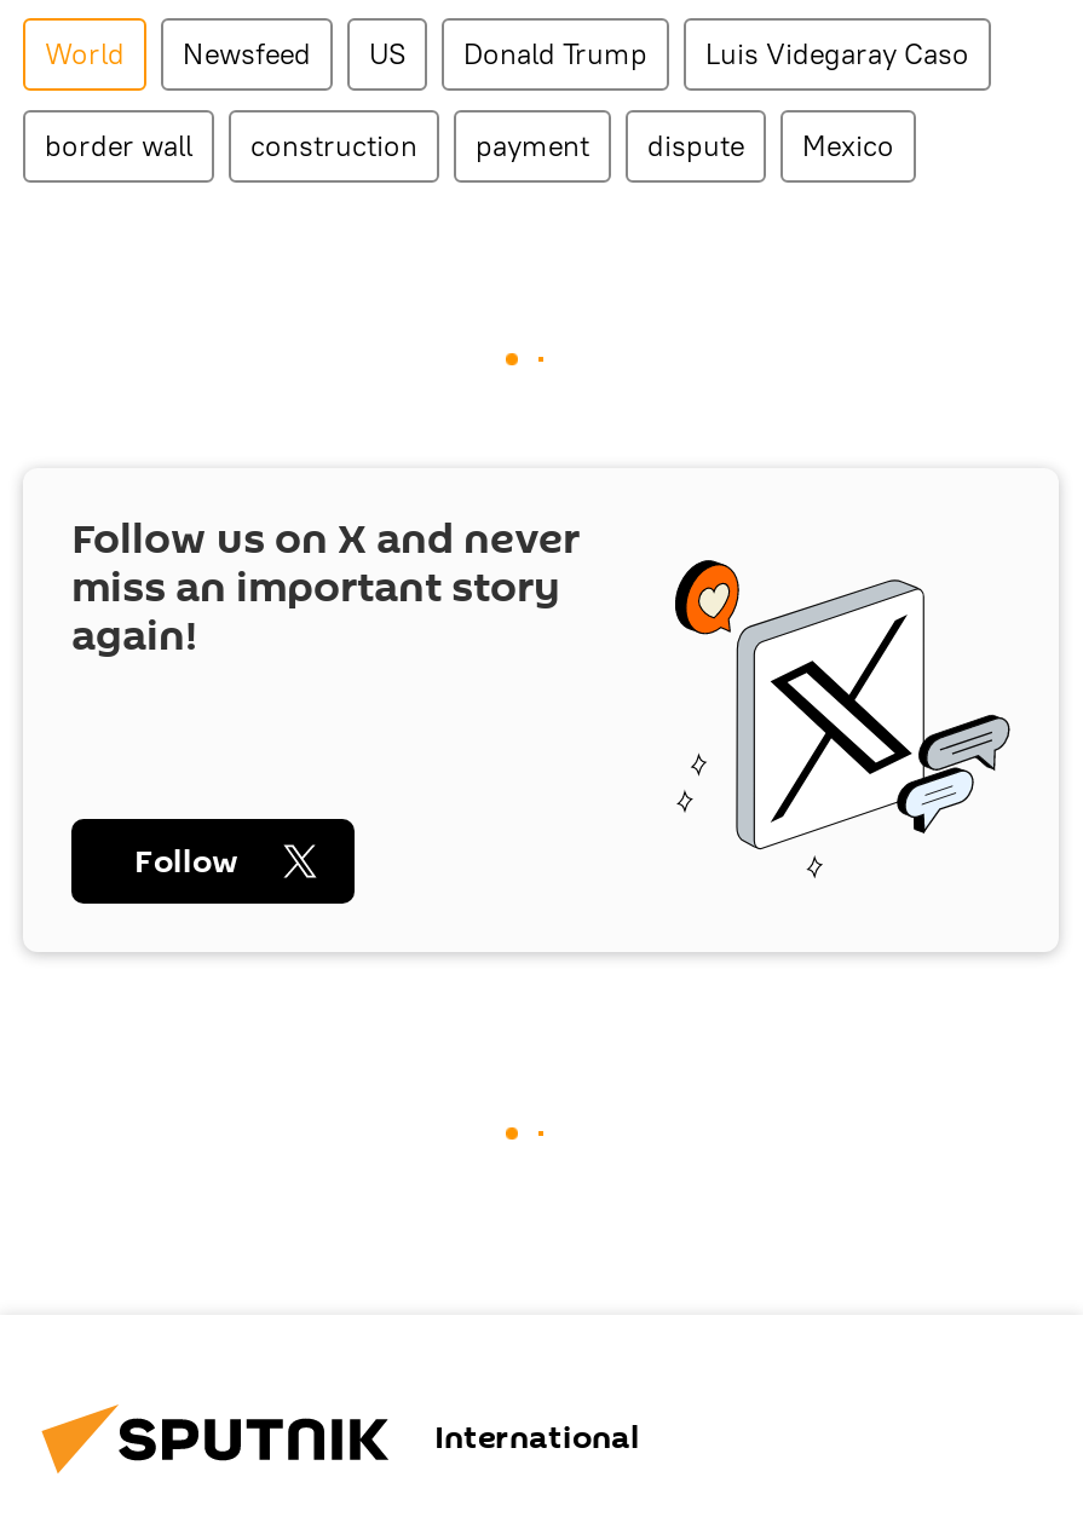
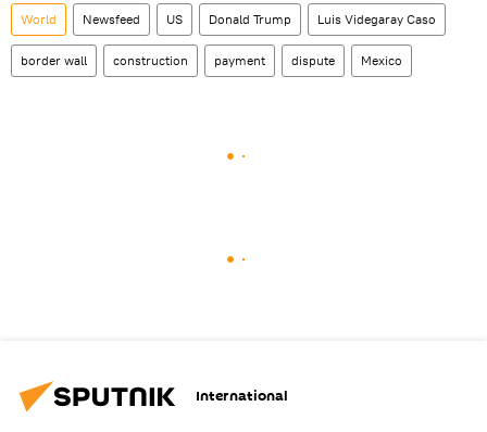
- [image]
- Follow us on X and never
- miss an important story
- again!

- Follow
